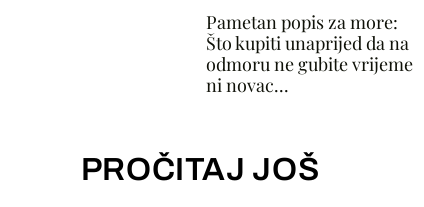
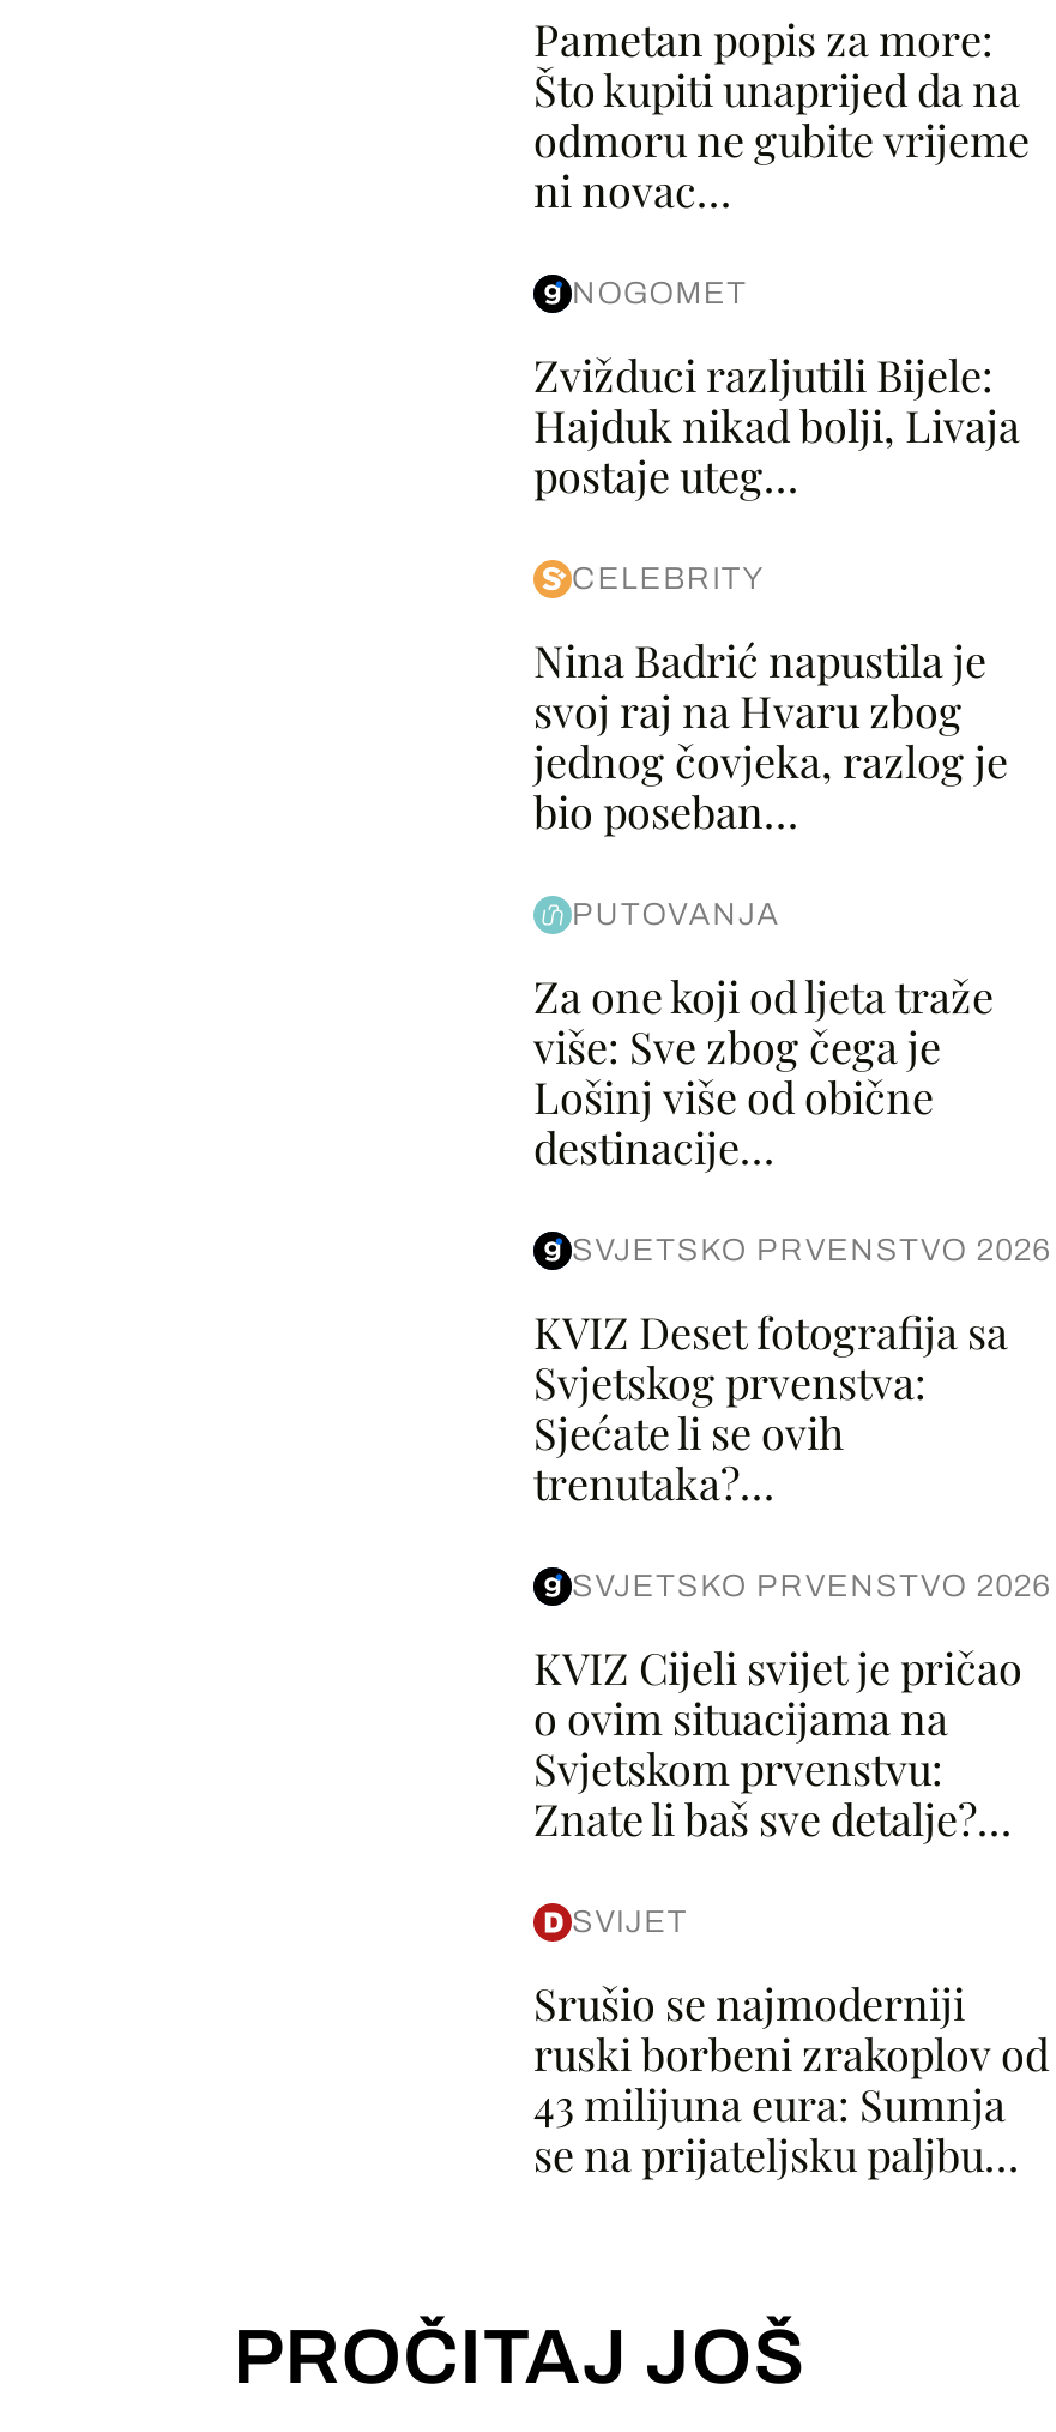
+ NOGOMET
+ Zvižduci razljutili Bijele:
+ Hajduk nikad bolji, Livaja
+ postaje uteg...
+ CELEBRITY
+ Nina Badrić napustila je
+ svoj raj na Hvaru zbog
+ jednog čovjeka, razlog je
+ bio poseban...
+ PUTOVANJA
+ Za one koji od ljeta traže
+ više: Sve zbog čega je
+ Lošinj više od obične
+ destinacije...
+ SVJETSKO PRVENSTVO 2026
+ KVIZ Deset fotografija sa
+ Svjetskog prvenstva:
+ Sjećate li se ovih
+ trenutaka?...
+ SVJETSKO PRVENSTVO 2026
+ KVIZ Cijeli svijet je pričao
+ o ovim situacijama na
+ Svjetskom prvenstvu:
+ Znate li baš sve detalje?...
+ SVIJET
+ Srušio se najmoderniji
+ ruski borbeni zrakoplov od
+ 43 milijuna eura: Sumnja
+ se na prijateljsku paljbu...
